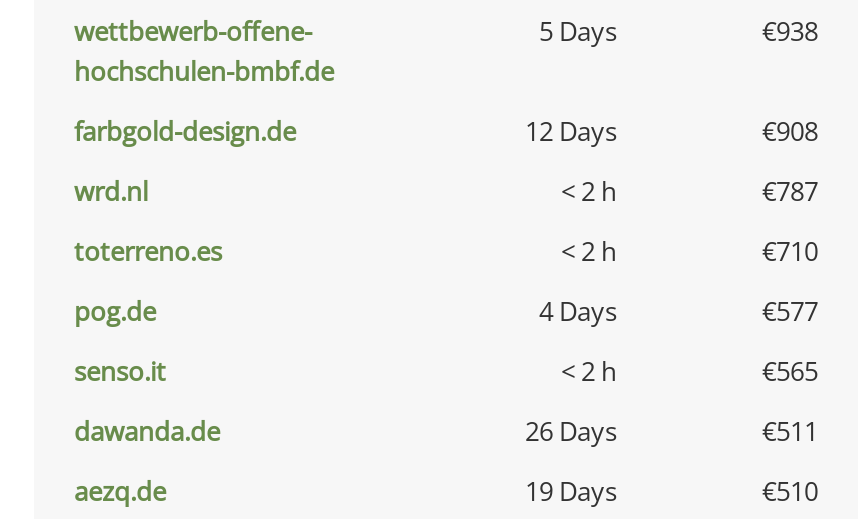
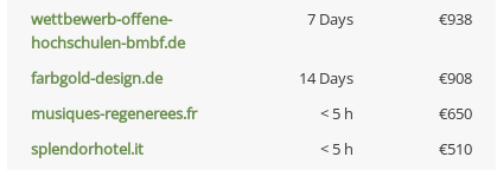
- 5 Days
+ 7 Days

- 12 Days
+ 14 Days

- wrd.nl
- < 2 h
- €787
- toterreno.es
- < 2 h
- €710
- pog.de
- 4 Days
- €577
- senso.it
- < 2 h
- €565
- dawanda.de
- 26 Days
- €511
- aezq.de
- 19 Days
+ musiques-regenerees.fr
+ < 5 h
+ €650
+ splendorhotel.it
+ < 5 h
